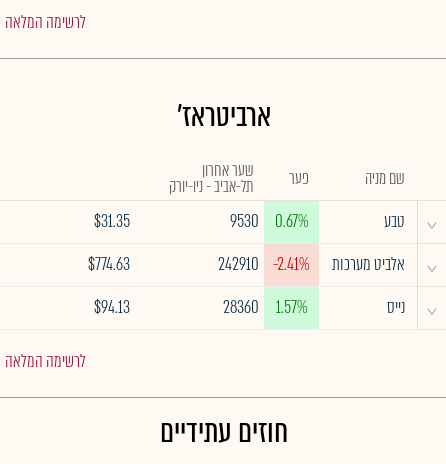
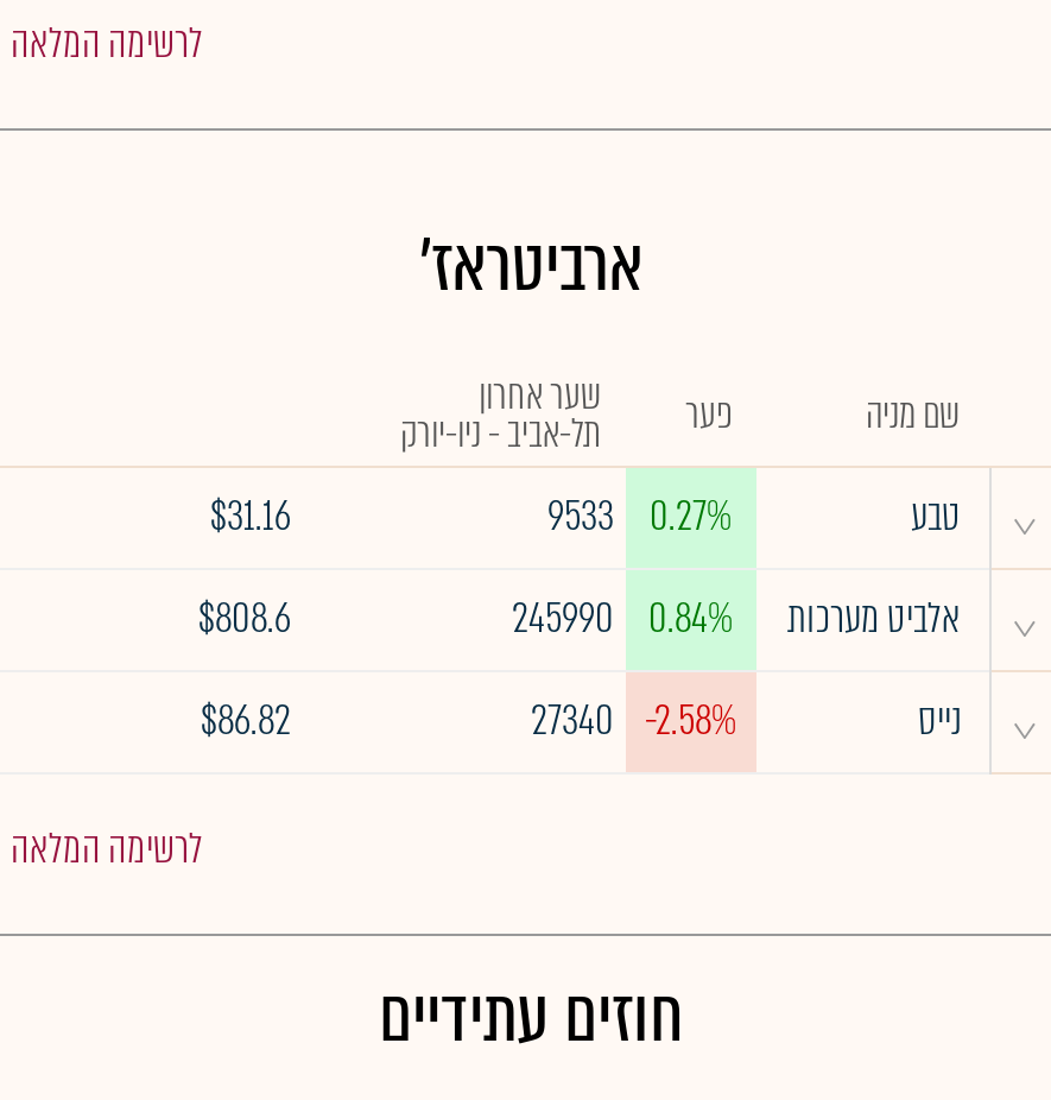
- $31.35
+ $31.16

- 9530
+ 9533

- 0.67%
+ 0.27%

- $774.63
+ $808.6

- 242910
+ 245990

- -2.41%
+ 0.84%

- $94.13
+ $86.82

- 28360
+ 27340

- 1.57%
+ -2.58%
